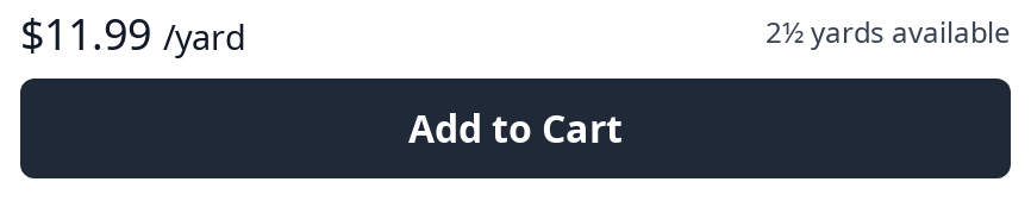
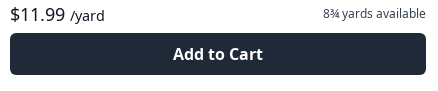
- 2½ yards available
+ 8¾ yards available
